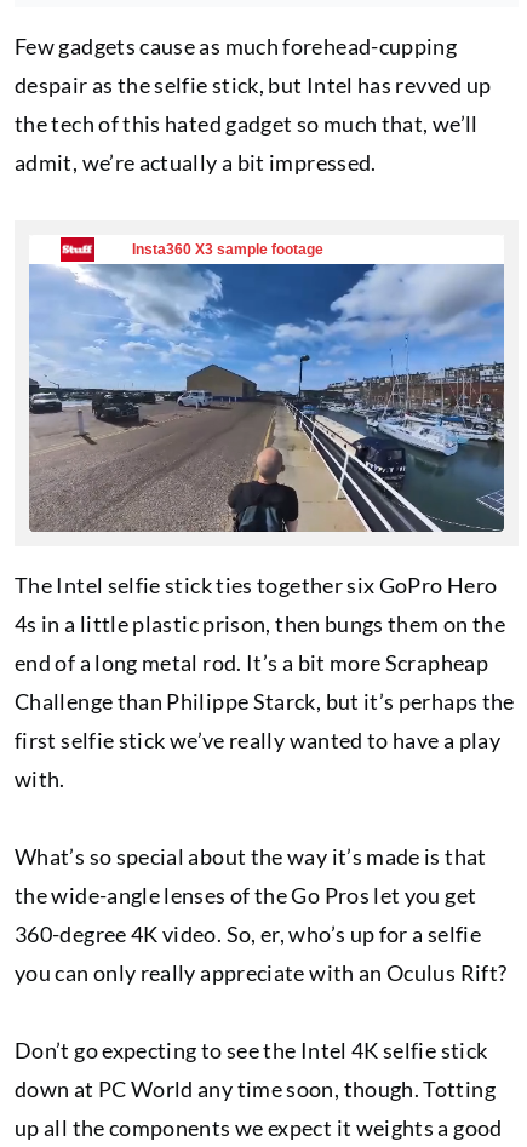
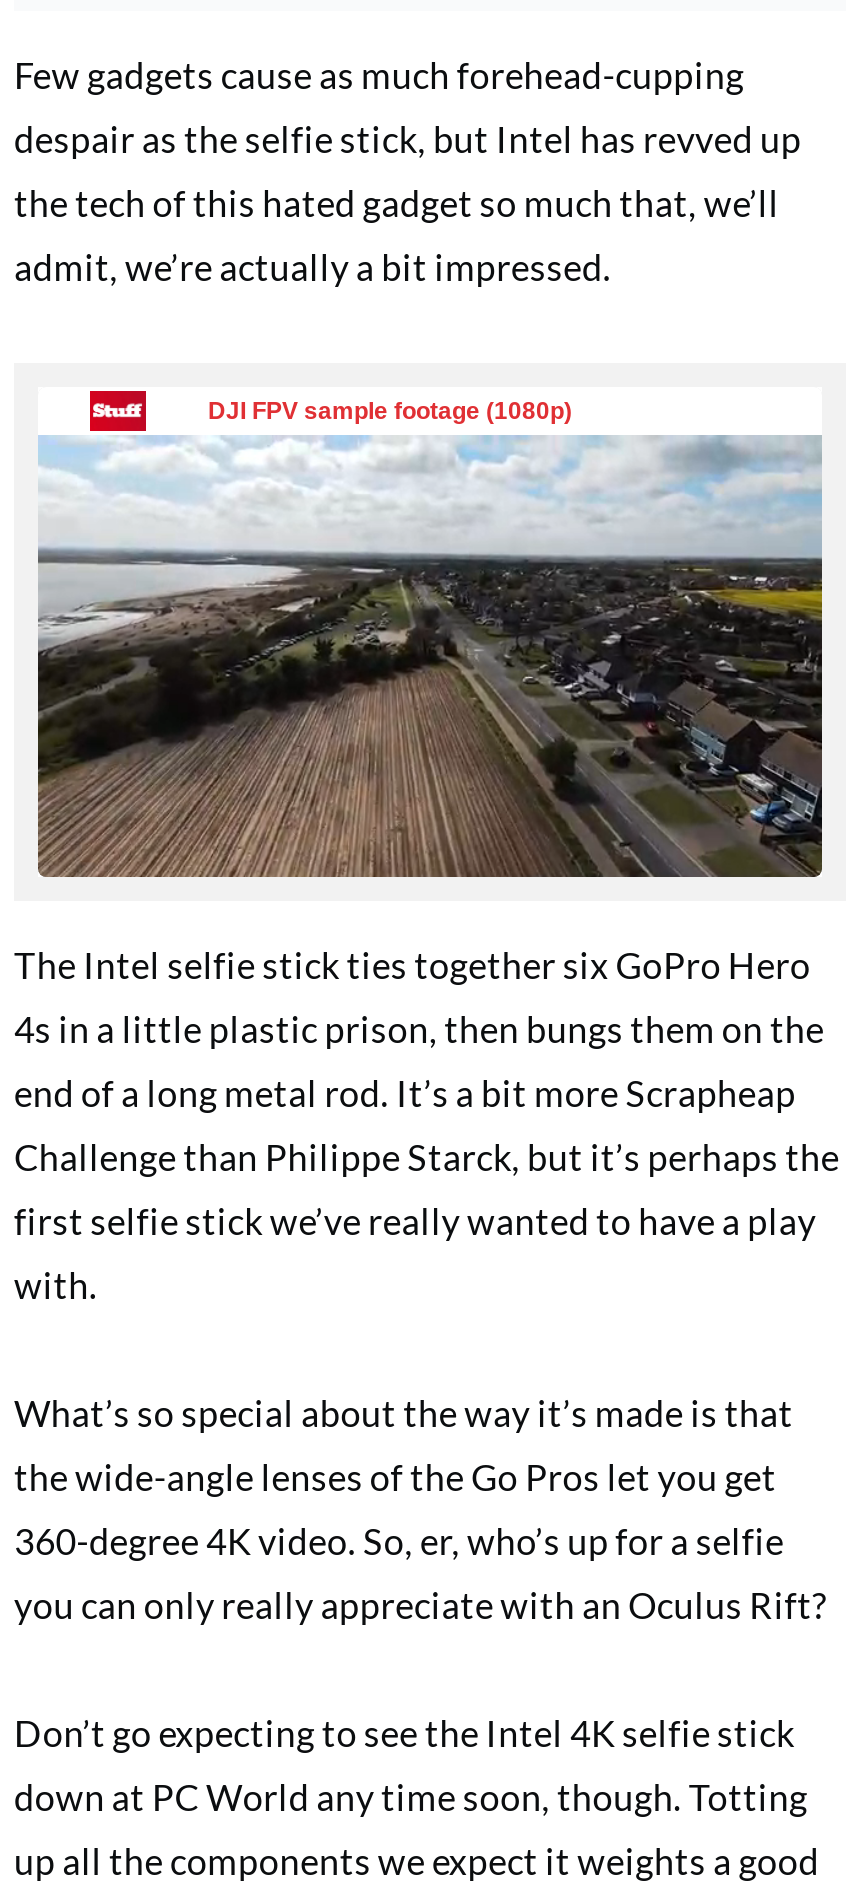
- [image]
+ [image]
